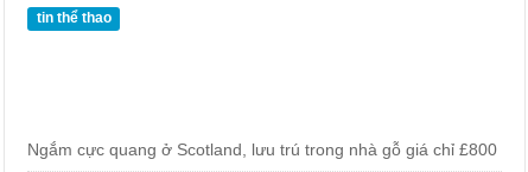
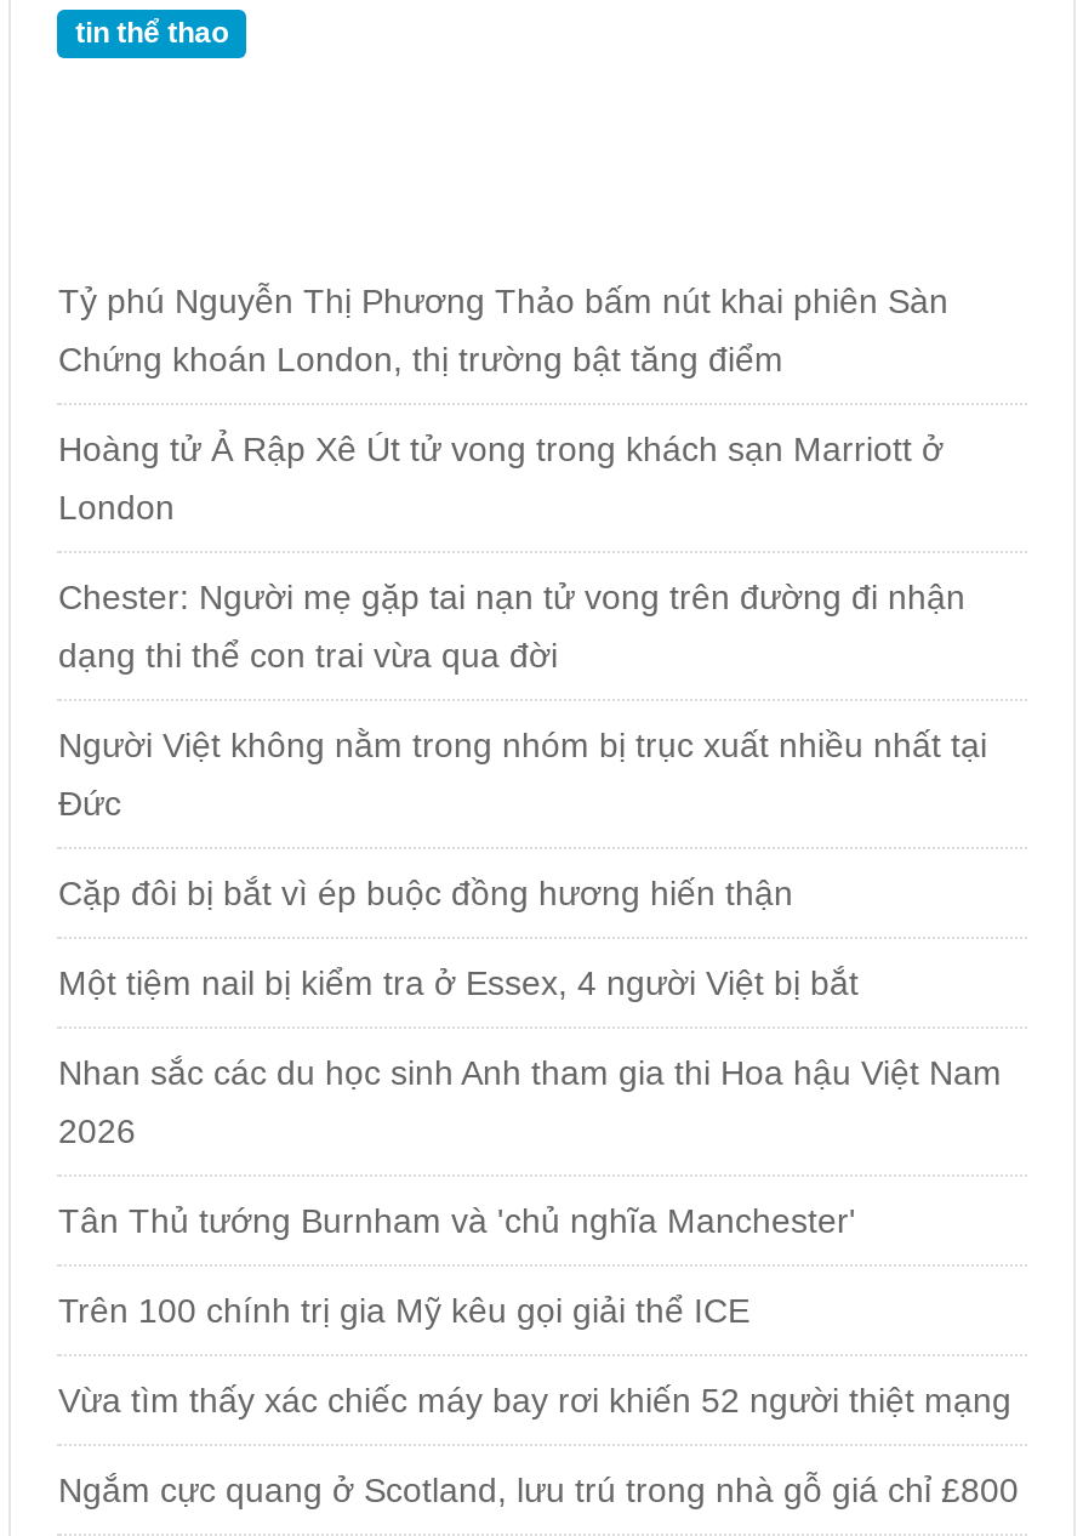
+ Tỷ phú Nguyễn Thị Phương Thảo bấm nút khai phiên Sàn
+ Chứng khoán London, thị trường bật tăng điểm
+ Hoàng tử Ả Rập Xê Út tử vong trong khách sạn Marriott ở
+ London
+ Chester: Người mẹ gặp tai nạn tử vong trên đường đi nhận
+ dạng thi thể con trai vừa qua đời
+ Người Việt không nằm trong nhóm bị trục xuất nhiều nhất tại
+ Đức
+ Cặp đôi bị bắt vì ép buộc đồng hương hiến thận
+ Một tiệm nail bị kiểm tra ở Essex, 4 người Việt bị bắt
+ Nhan sắc các du học sinh Anh tham gia thi Hoa hậu Việt Nam
+ 2026
+ Tân Thủ tướng Burnham và 'chủ nghĩa Manchester'
+ Trên 100 chính trị gia Mỹ kêu gọi giải thể ICE
+ Vừa tìm thấy xác chiếc máy bay rơi khiến 52 người thiệt mạng
